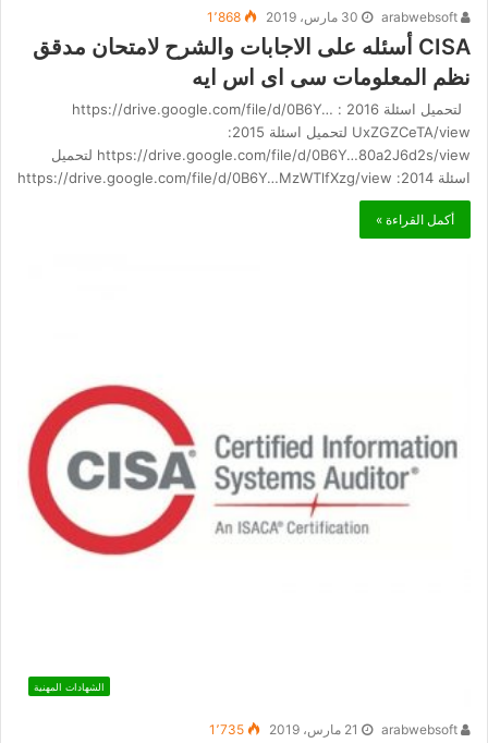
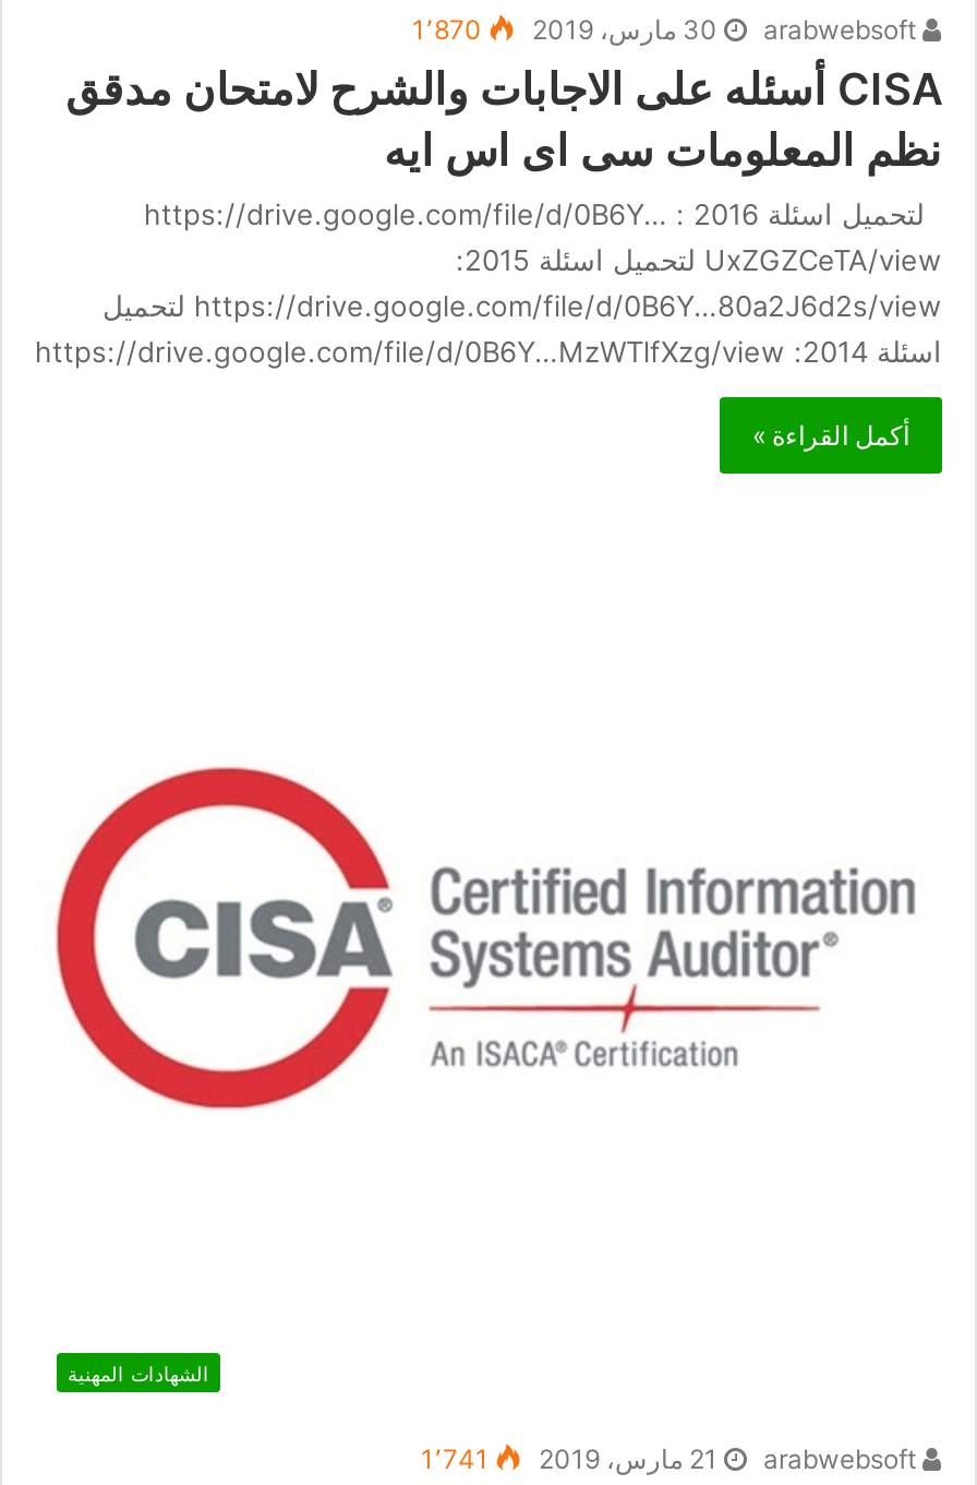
- 1٬868
+ 1٬870

- 1٬735
+ 1٬741
